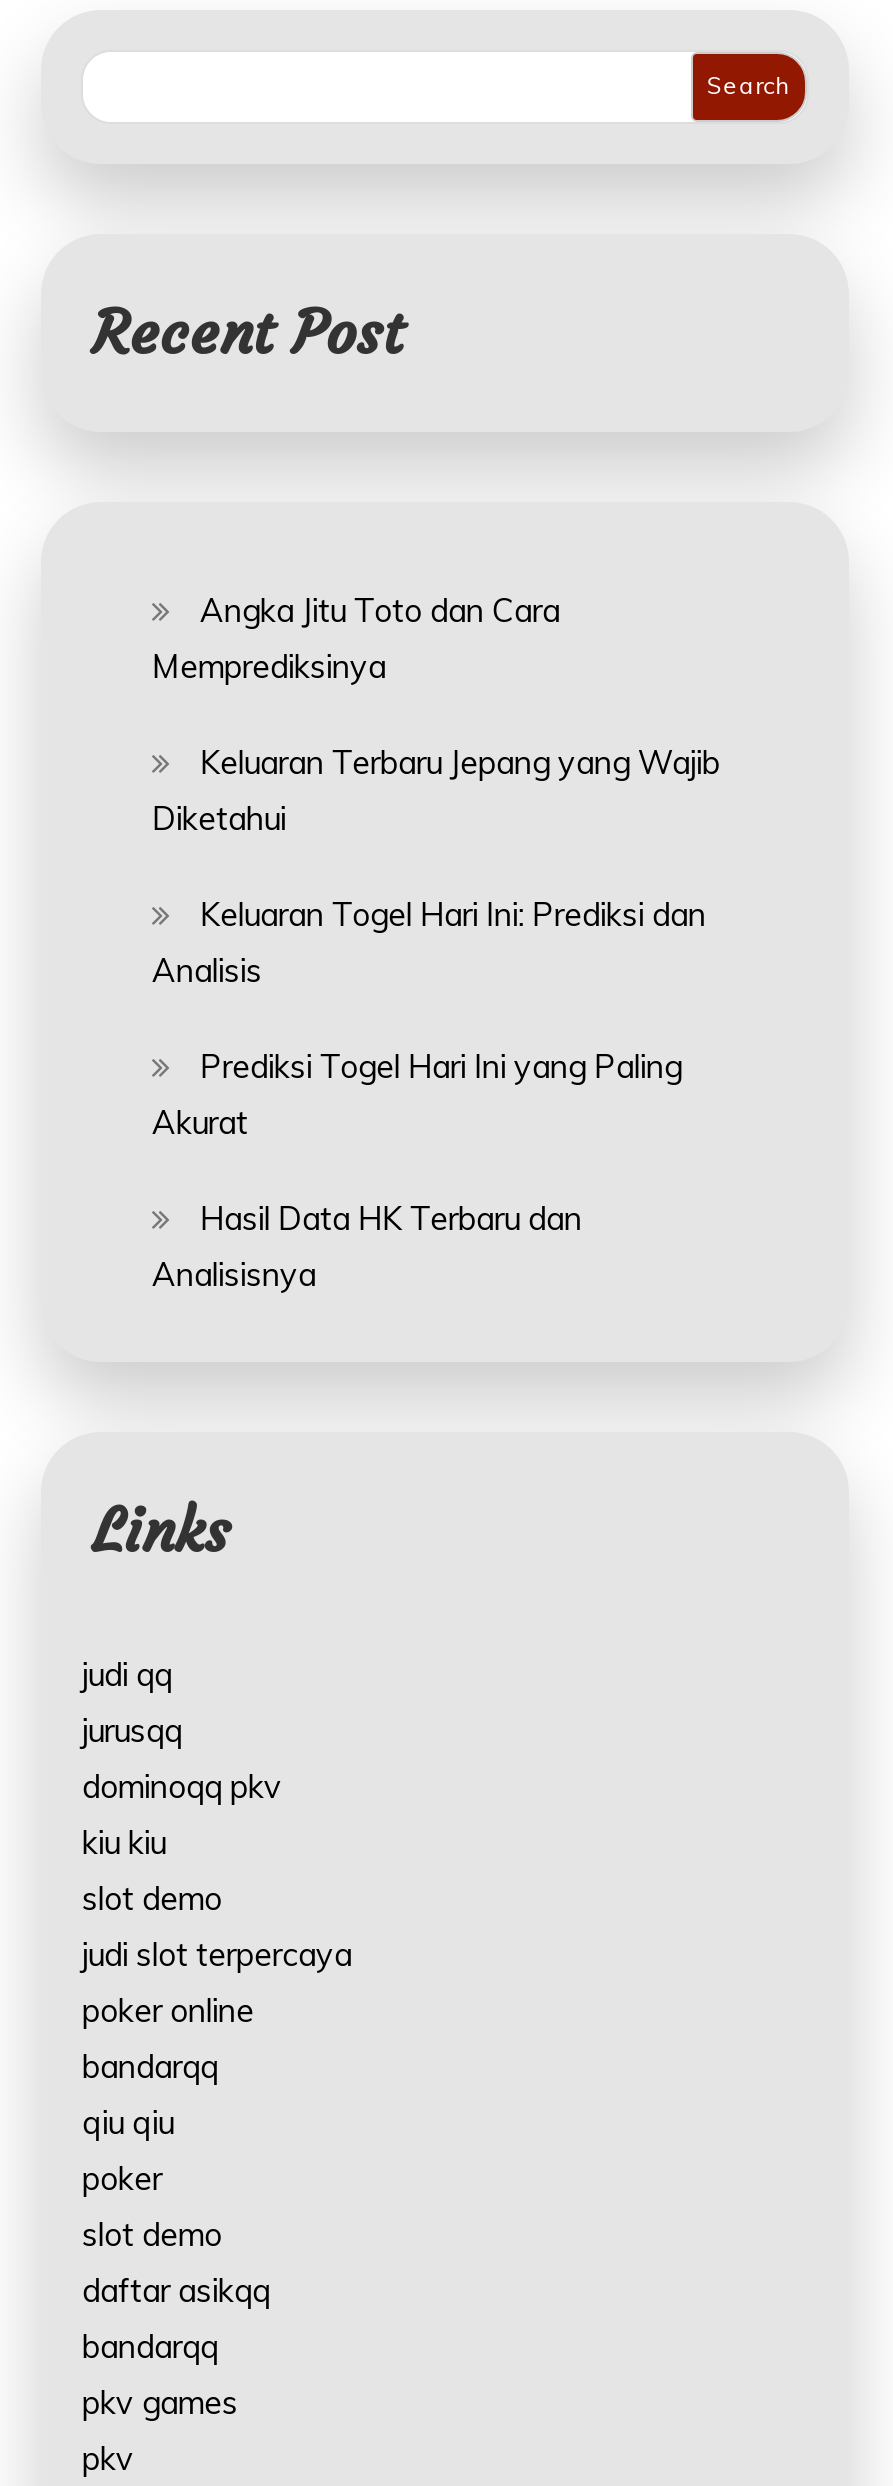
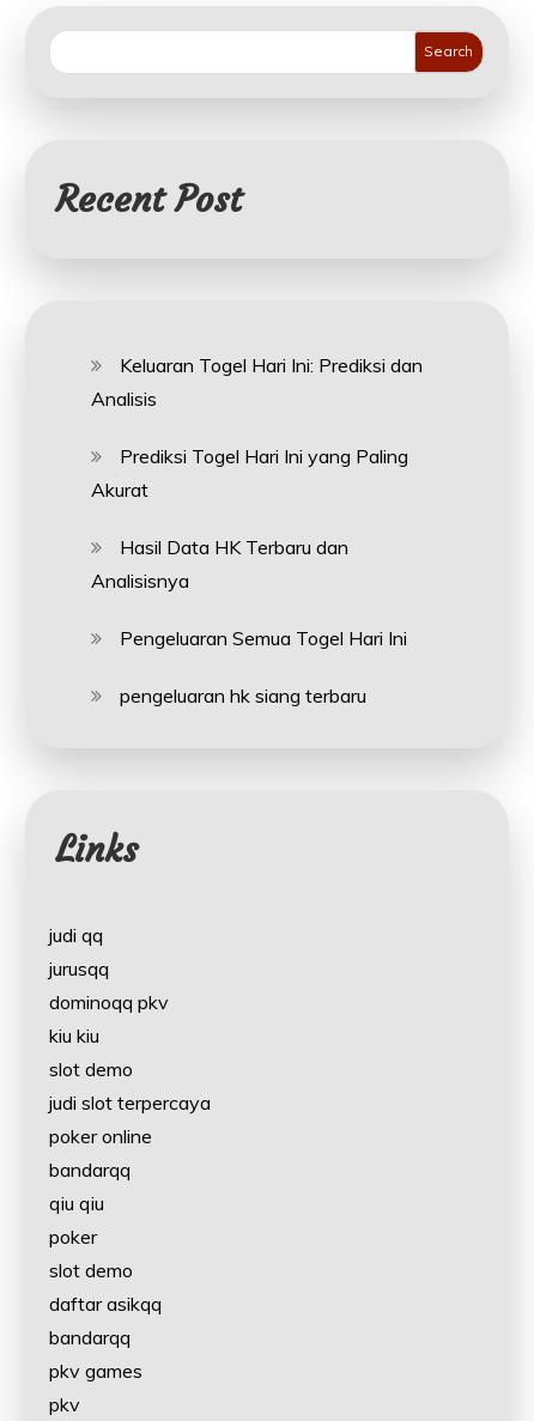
- Angka Jitu Toto dan Cara
- Memprediksinya
- Keluaran Terbaru Jepang yang Wajib
- Diketahui

moved up: Keluaran Togel Hari Ini: Prediksi dan | Analisis | Prediksi Togel Hari Ini yang Paling | Akurat | Hasil Data HK Terbaru dan | Analisisnya

+ Pengeluaran Semua Togel Hari Ini
+ pengeluaran hk siang terbaru
